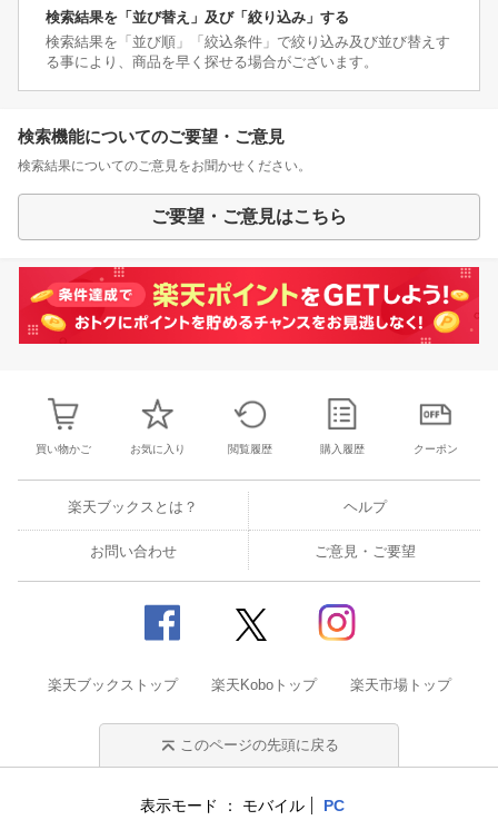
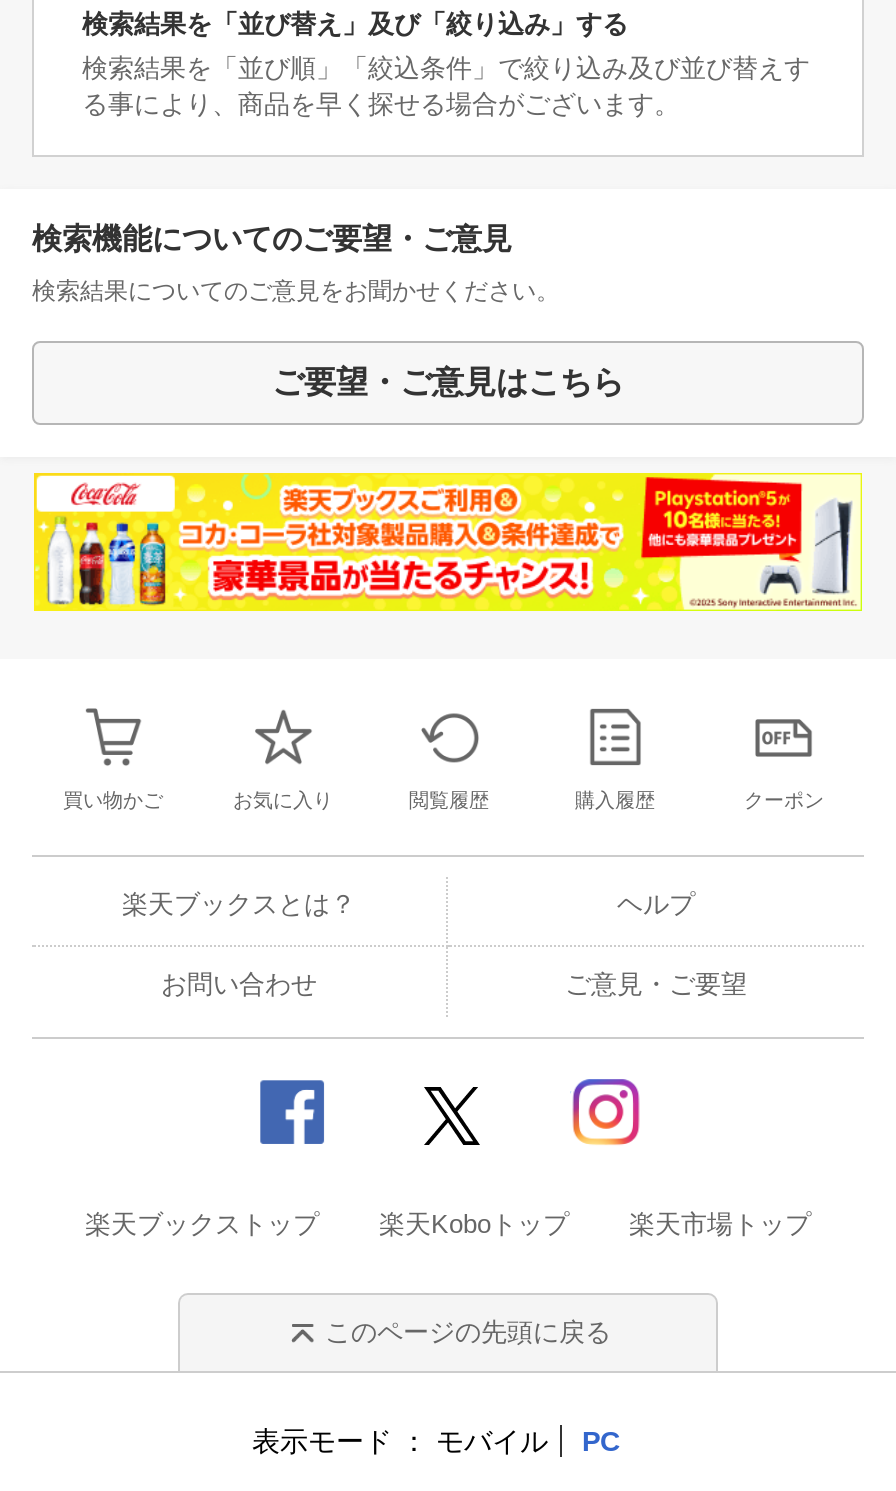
- [image]
+ [image]
